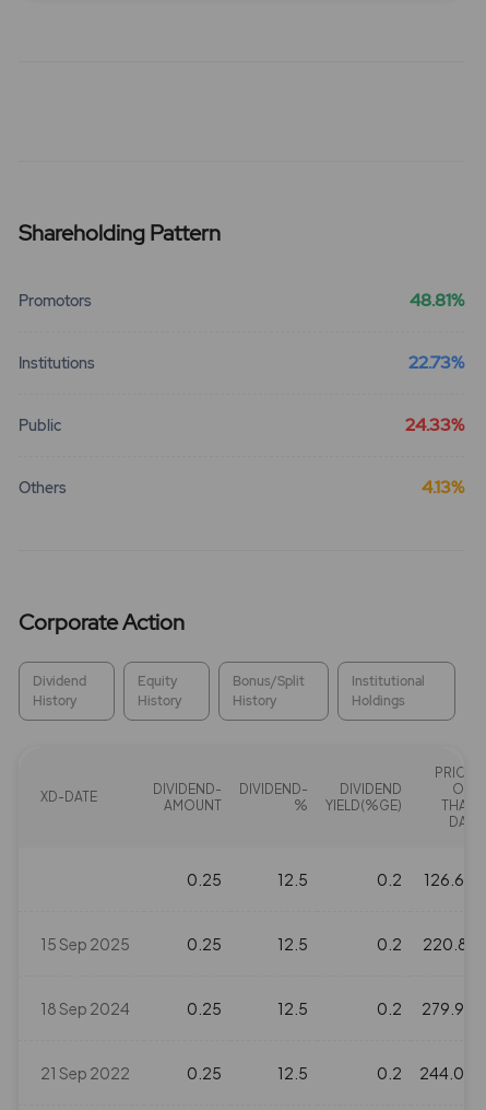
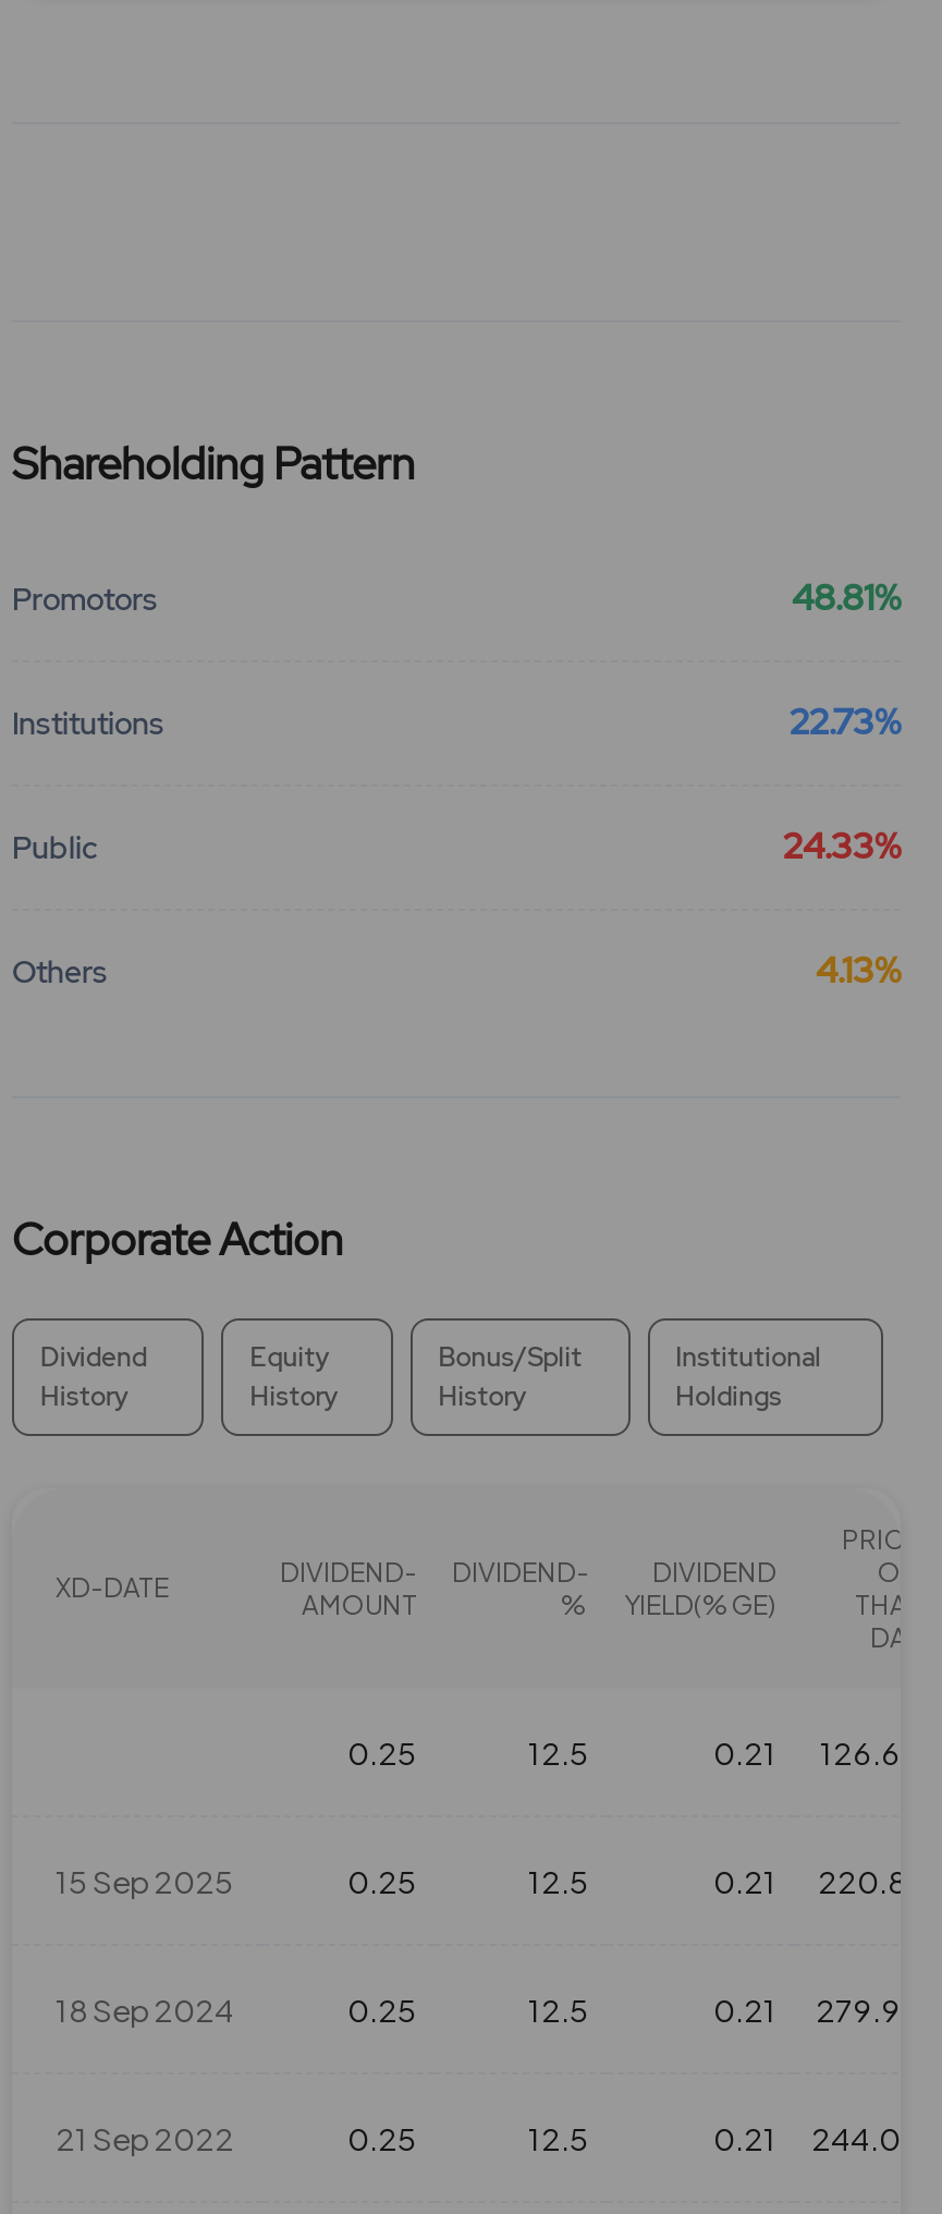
- 0.2
+ 0.21

- 0.2
+ 0.21

- 0.2
+ 0.21

- 0.2
+ 0.21
